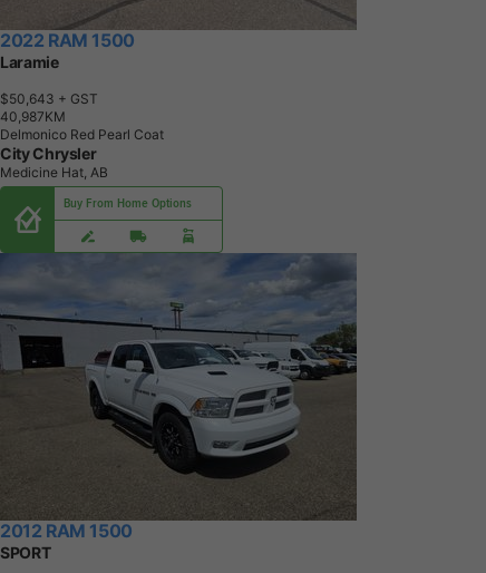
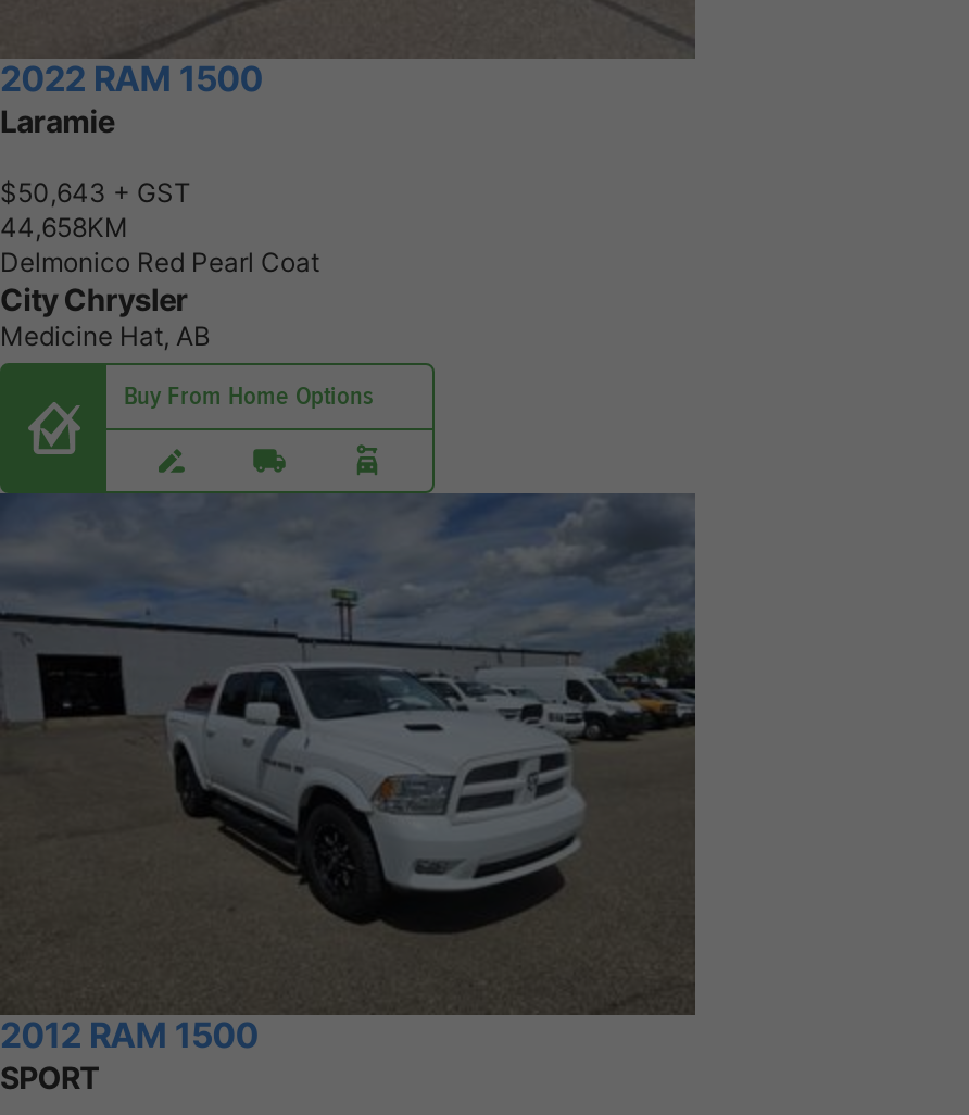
- 40,987KM
+ 44,658KM
